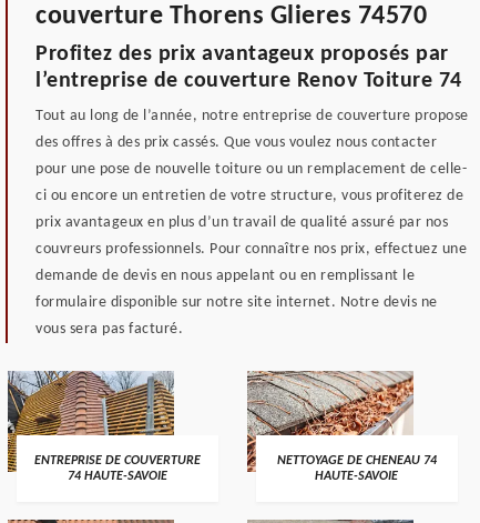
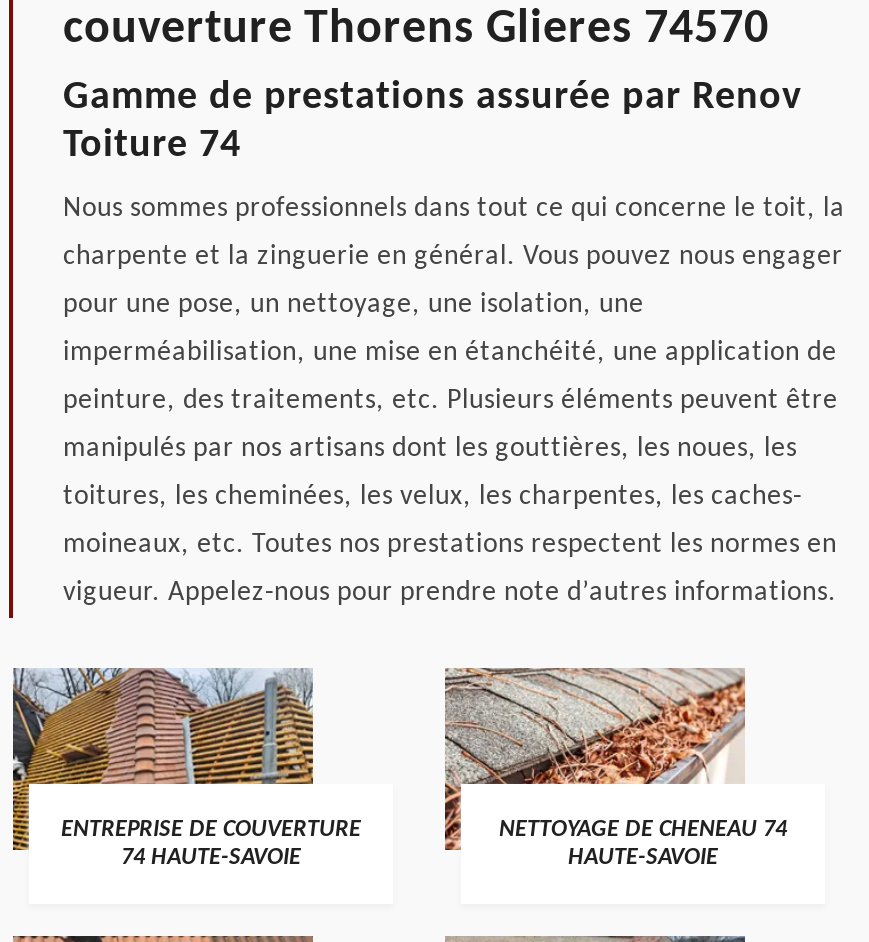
- Profitez des prix avantageux proposés par
- l’entreprise de couverture Renov Toiture 74
+ Gamme de prestations assurée par Renov
+ Toiture 74

- Tout au long de l’année, notre entreprise de couverture propose
+ Nous sommes professionnels dans tout ce qui concerne le toit, la

- des offres à des prix cassés. Que vous voulez nous contacter
+ charpente et la zinguerie en général. Vous pouvez nous engager

- pour une pose de nouvelle toiture ou un remplacement de celle-
+ pour une pose, un nettoyage, une isolation, une

- ci ou encore un entretien de votre structure, vous profiterez de
+ imperméabilisation, une mise en étanchéité, une application de

- prix avantageux en plus d’un travail de qualité assuré par nos
+ peinture, des traitements, etc. Plusieurs éléments peuvent être

- couvreurs professionnels. Pour connaître nos prix, effectuez une
+ manipulés par nos artisans dont les gouttières, les noues, les

- demande de devis en nous appelant ou en remplissant le
+ toitures, les cheminées, les velux, les charpentes, les caches-

- formulaire disponible sur notre site internet. Notre devis ne
+ moineaux, etc. Toutes nos prestations respectent les normes en

- vous sera pas facturé.
+ vigueur. Appelez-nous pour prendre note d’autres informations.
